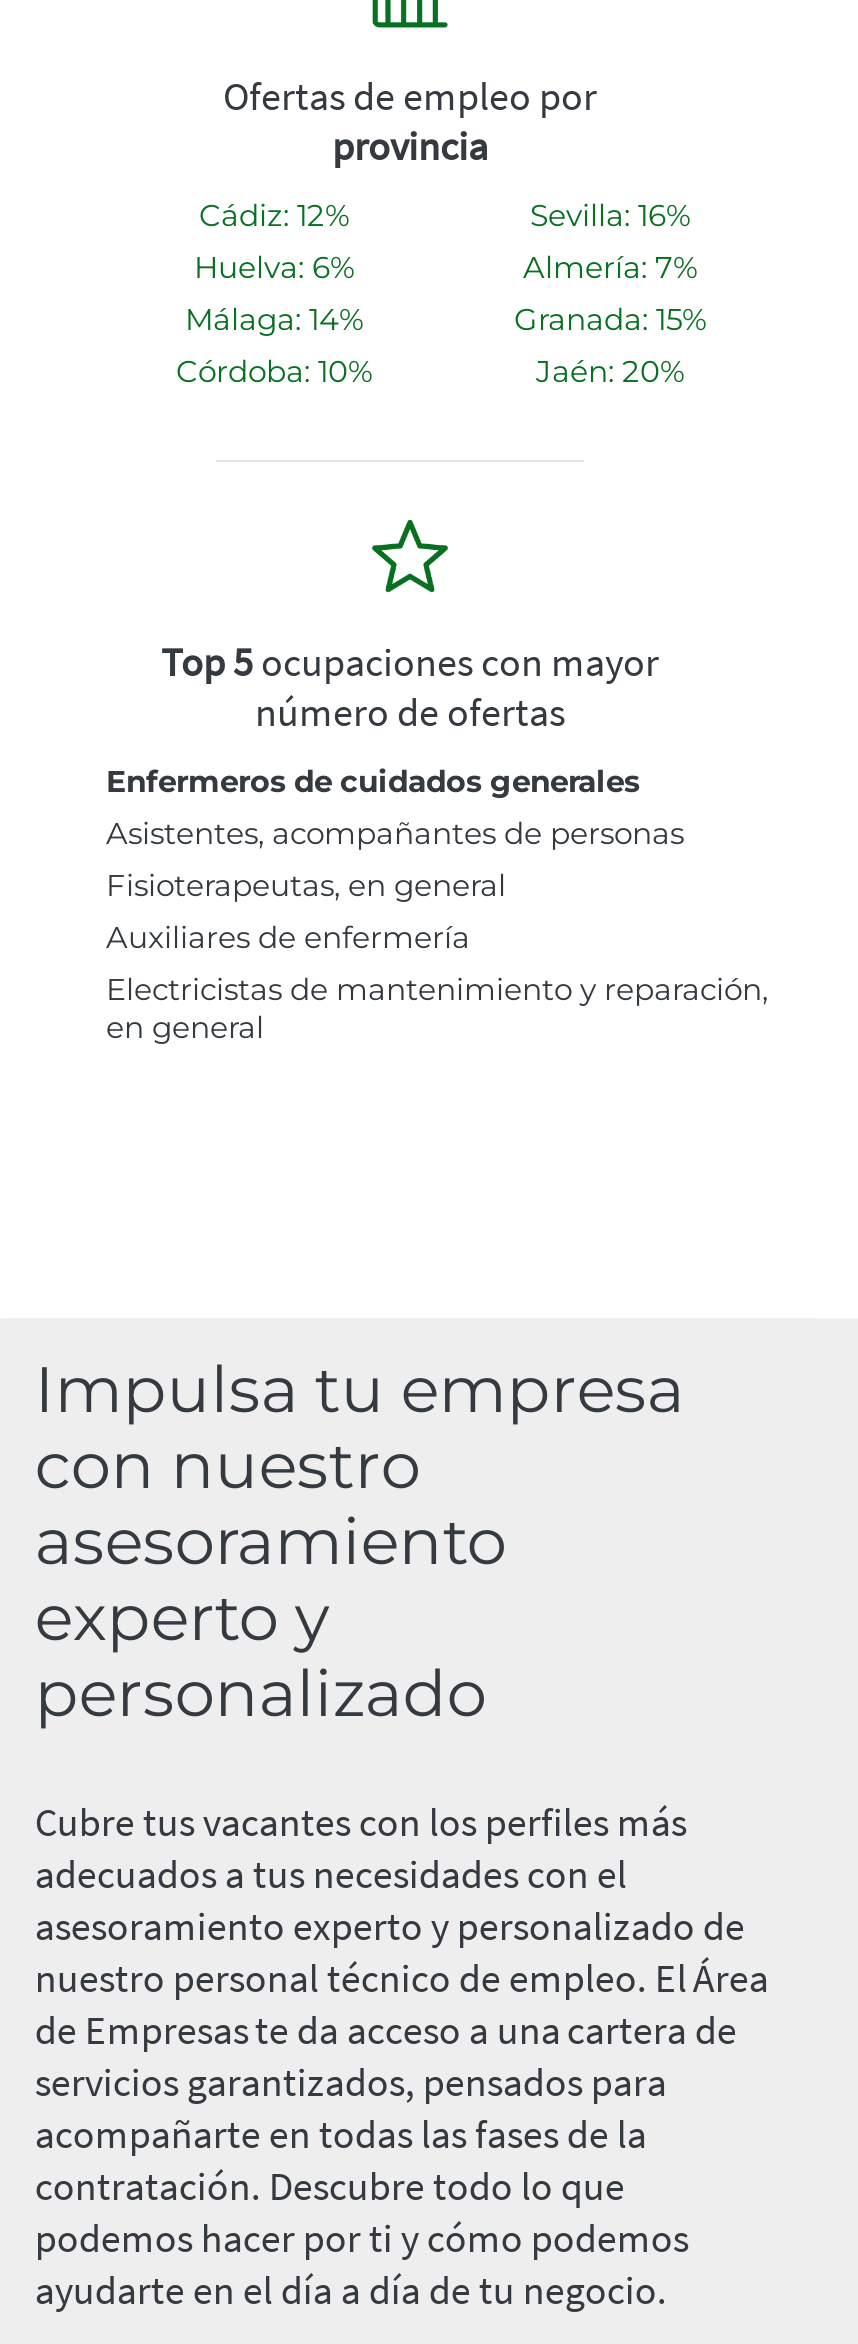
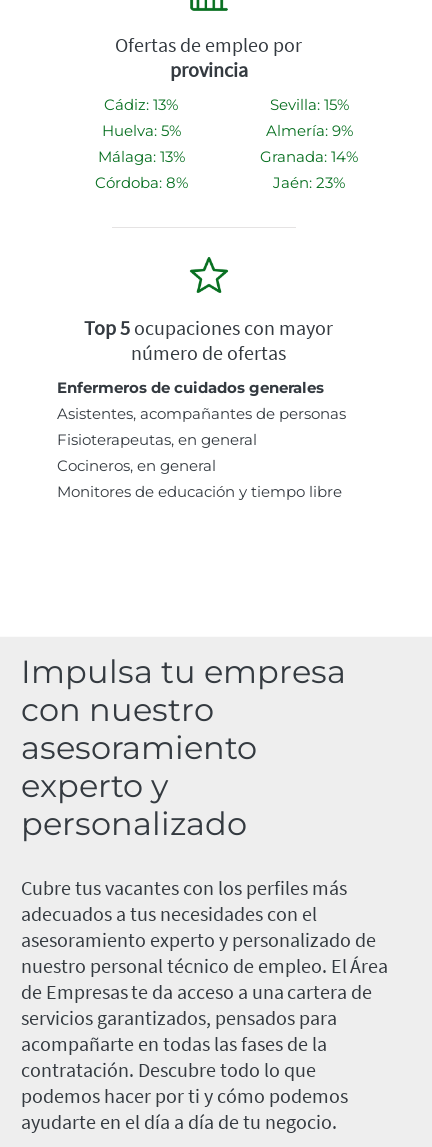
- Cádiz: 12%
+ Cádiz: 13%

- Sevilla: 16%
+ Sevilla: 15%

- Huelva: 6%
+ Huelva: 5%

- Almería: 7%
+ Almería: 9%

- Málaga: 14%
+ Málaga: 13%

- Granada: 15%
+ Granada: 14%

- Córdoba: 10%
+ Córdoba: 8%

- Jaén: 20%
+ Jaén: 23%

- Auxiliares de enfermería
- Electricistas de mantenimiento y reparación,
- en general
+ Cocineros, en general
+ Monitores de educación y tiempo libre
